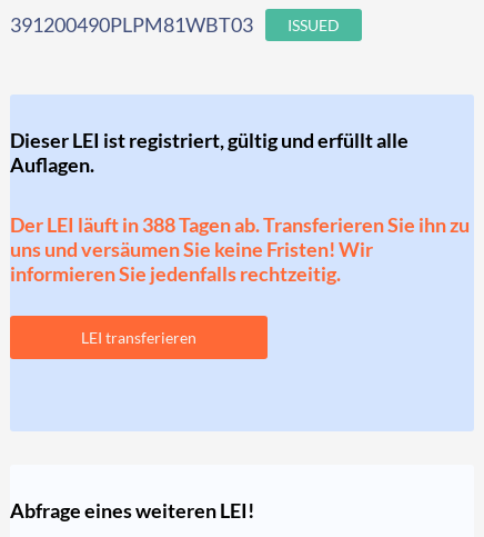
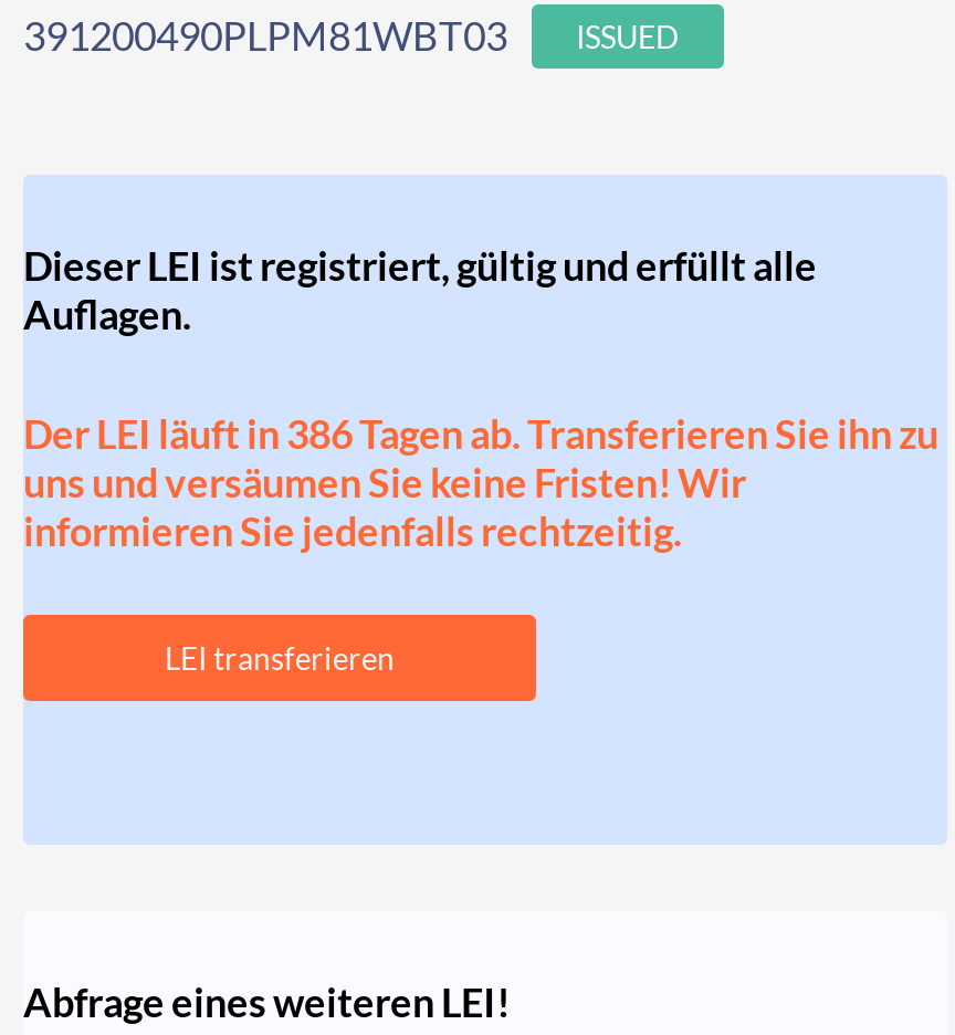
- Der LEI läuft in 388 Tagen ab. Transferieren Sie ihn zu
+ Der LEI läuft in 386 Tagen ab. Transferieren Sie ihn zu
